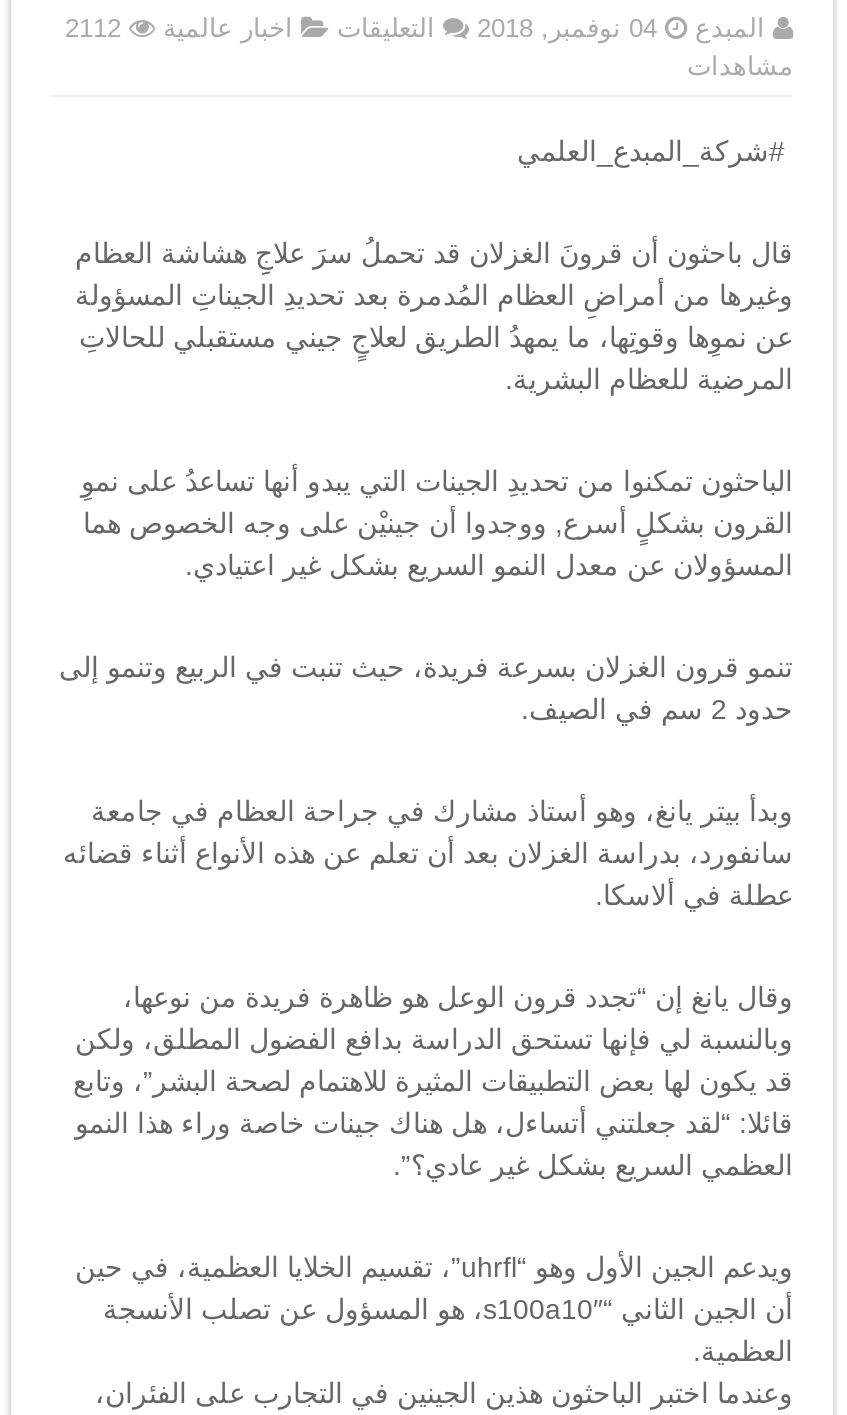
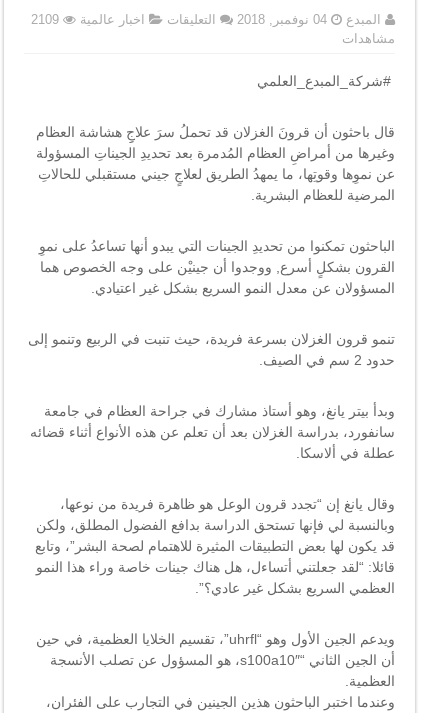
- 2112
+ 2109
